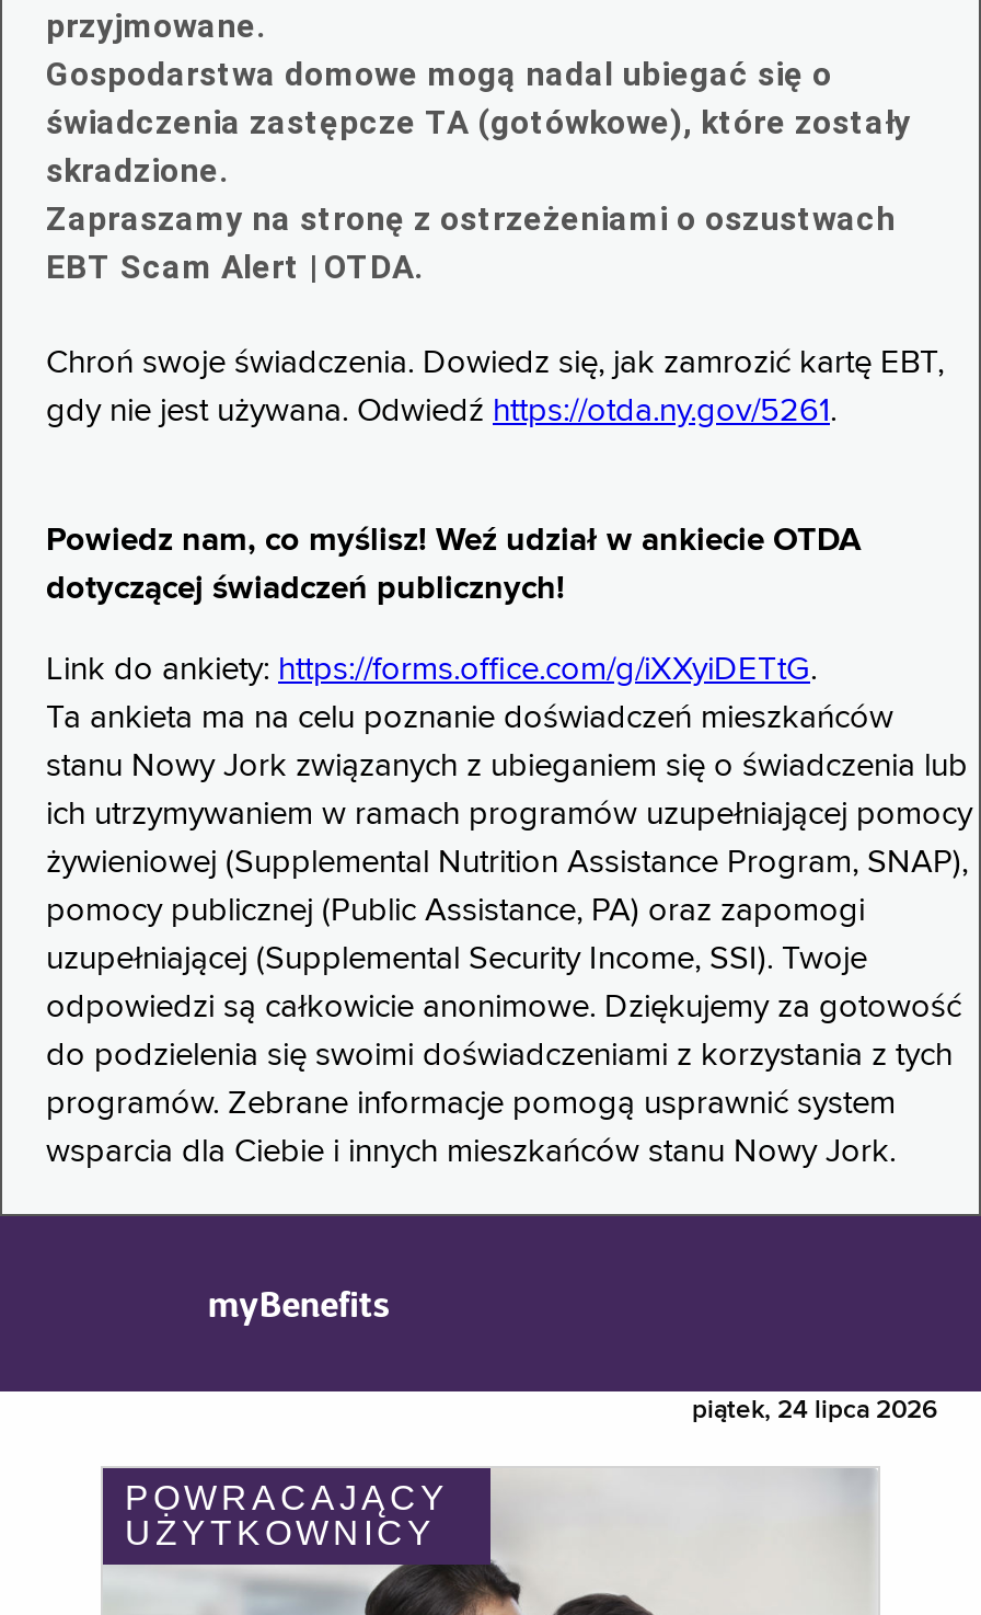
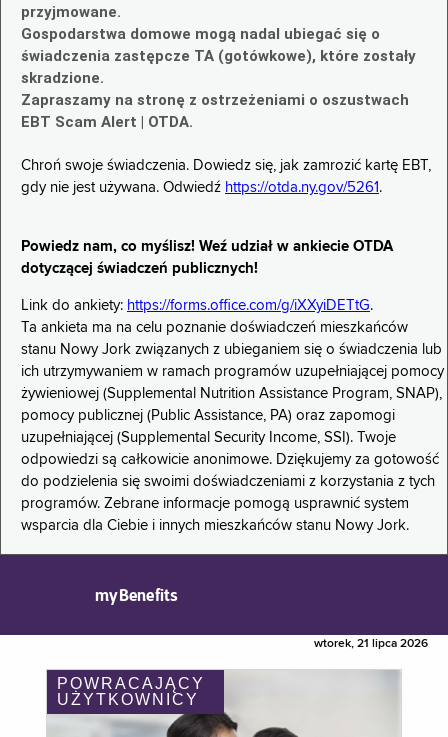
- piątek, 24 lipca 2026
+ wtorek, 21 lipca 2026
